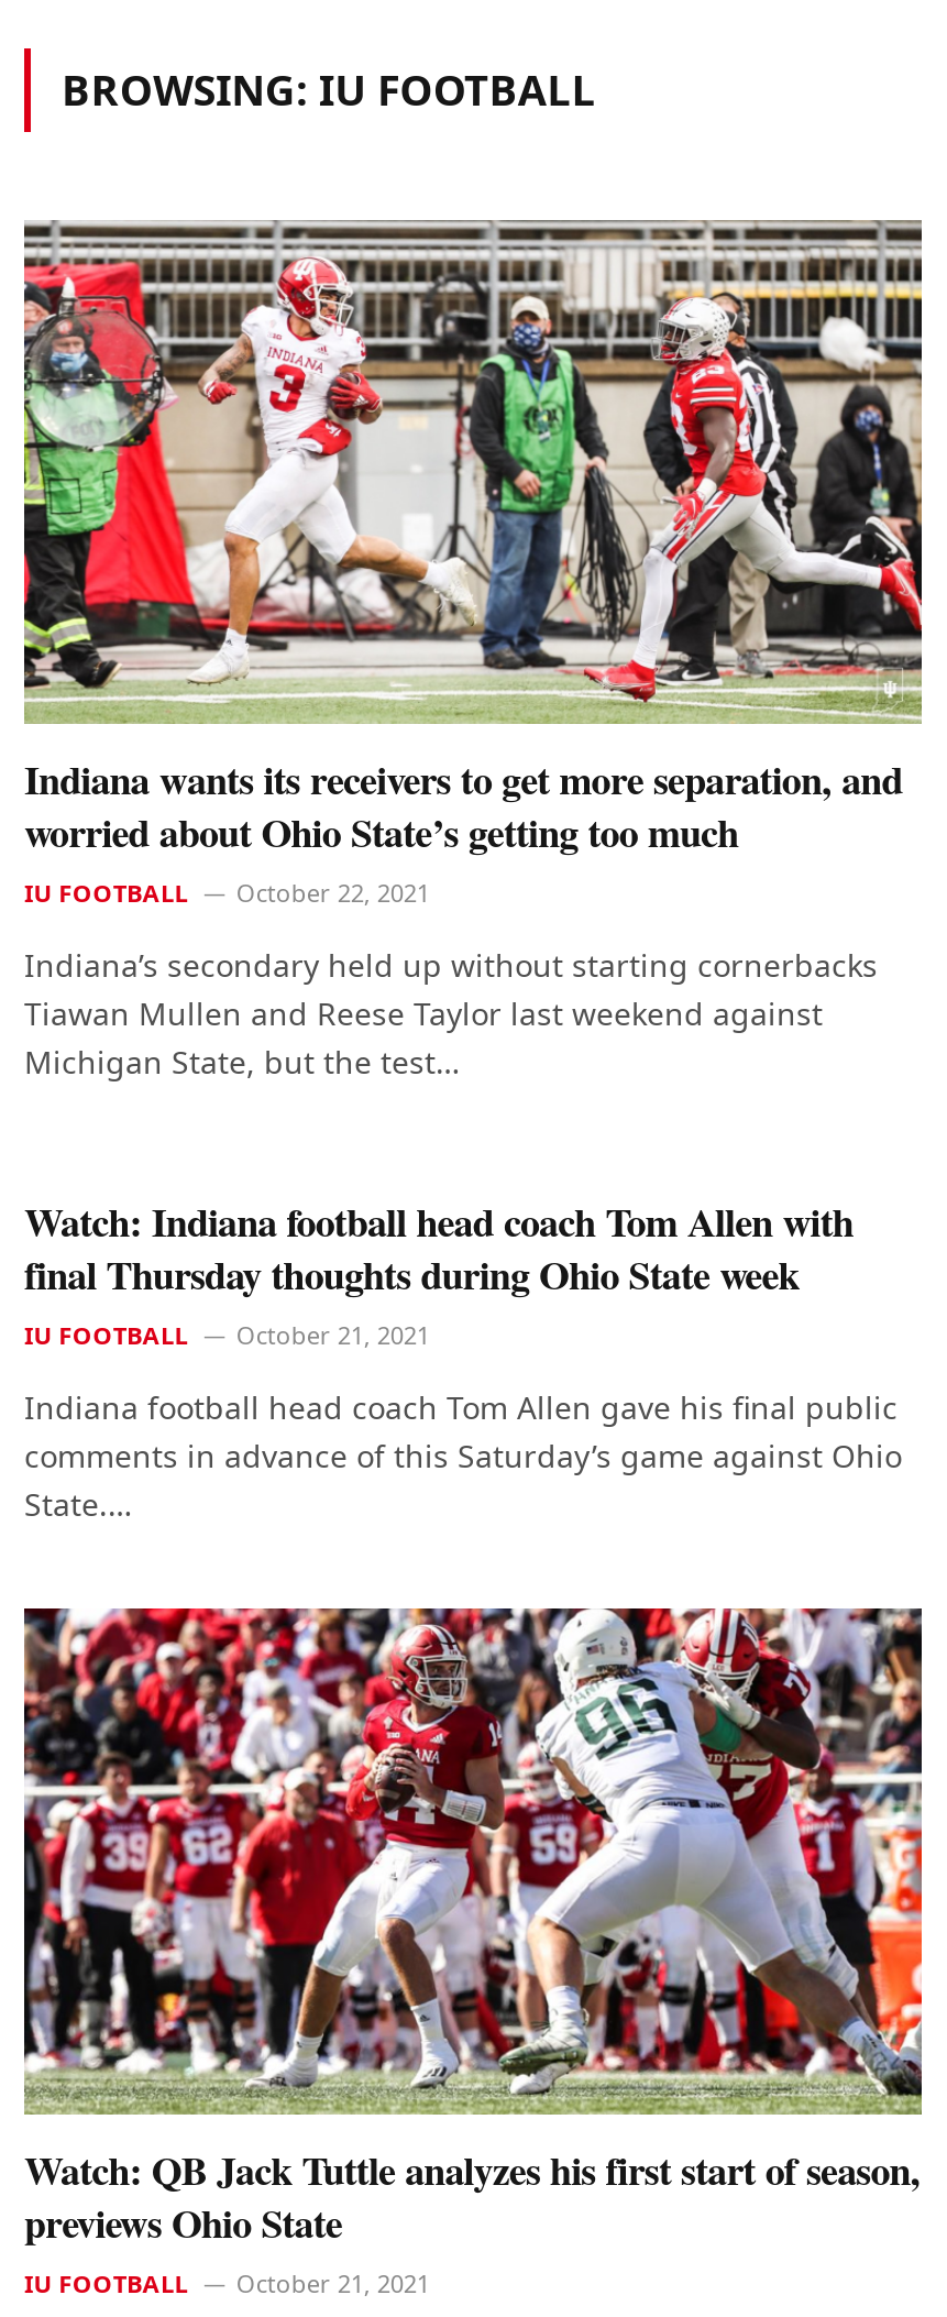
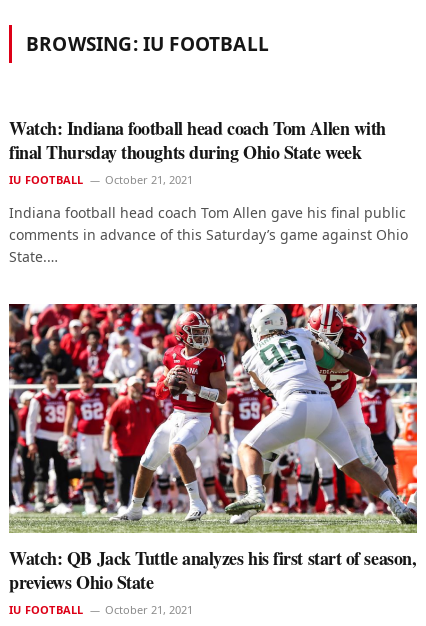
- [image]
- Indiana wants its receivers to get more separation, and
- worried about Ohio State’s getting too much
- IU FOOTBALL
- October 22, 2021
- Indiana’s secondary held up without starting cornerbacks
- Tiawan Mullen and Reese Taylor last weekend against
- Michigan State, but the test…
